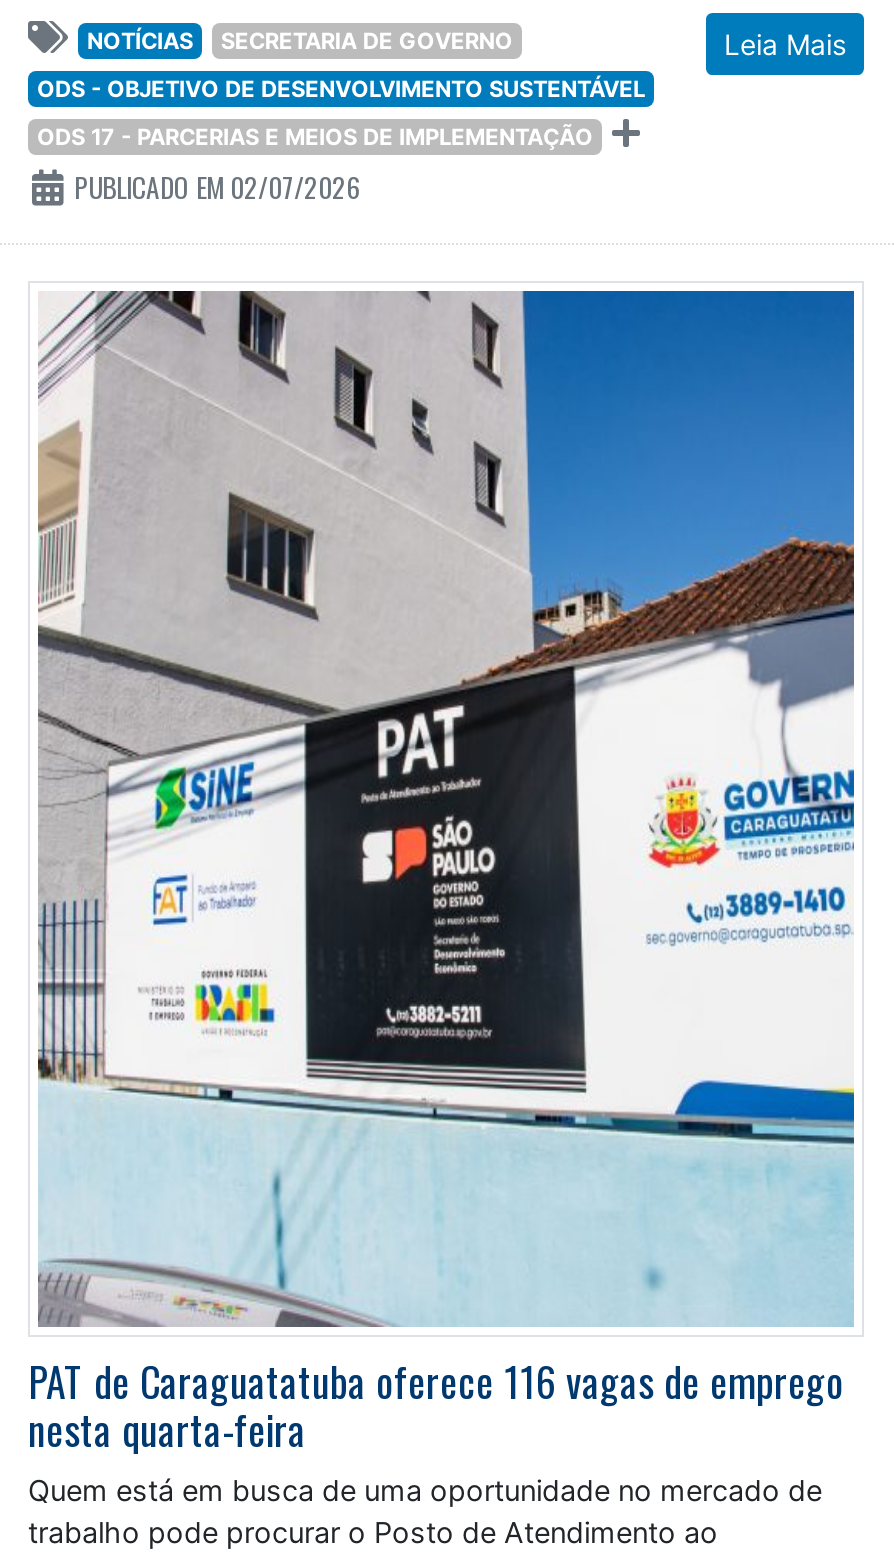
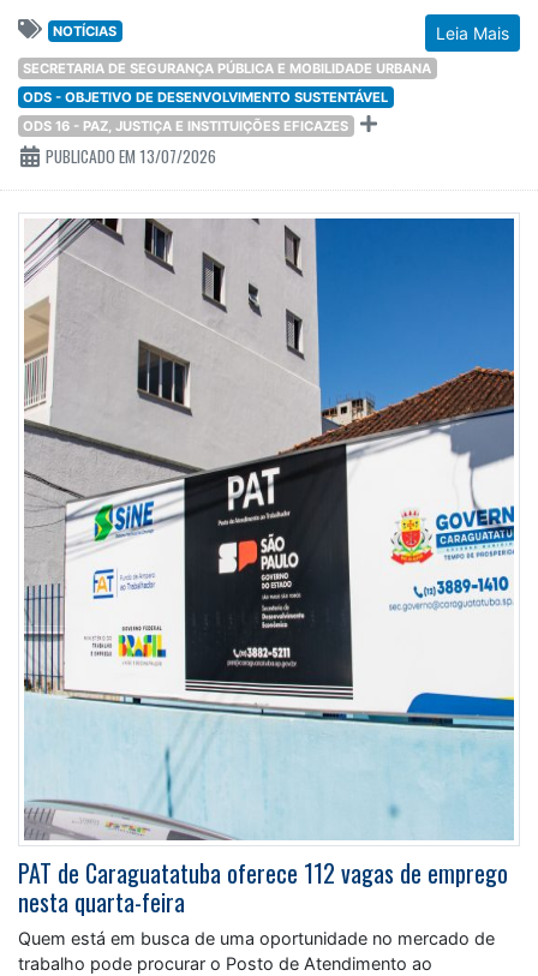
- SECRETARIA DE GOVERNO
+ SECRETARIA DE SEGURANÇA PÚBLICA E MOBILIDADE URBANA

- ODS 17 - PARCERIAS E MEIOS DE IMPLEMENTAÇÃO
+ ODS 16 - PAZ, JUSTIÇA E INSTITUIÇÕES EFICAZES

- PUBLICADO EM 02/07/2026
+ PUBLICADO EM 13/07/2026

- PAT de Caraguatatuba oferece 116 vagas de emprego
+ PAT de Caraguatatuba oferece 112 vagas de emprego
